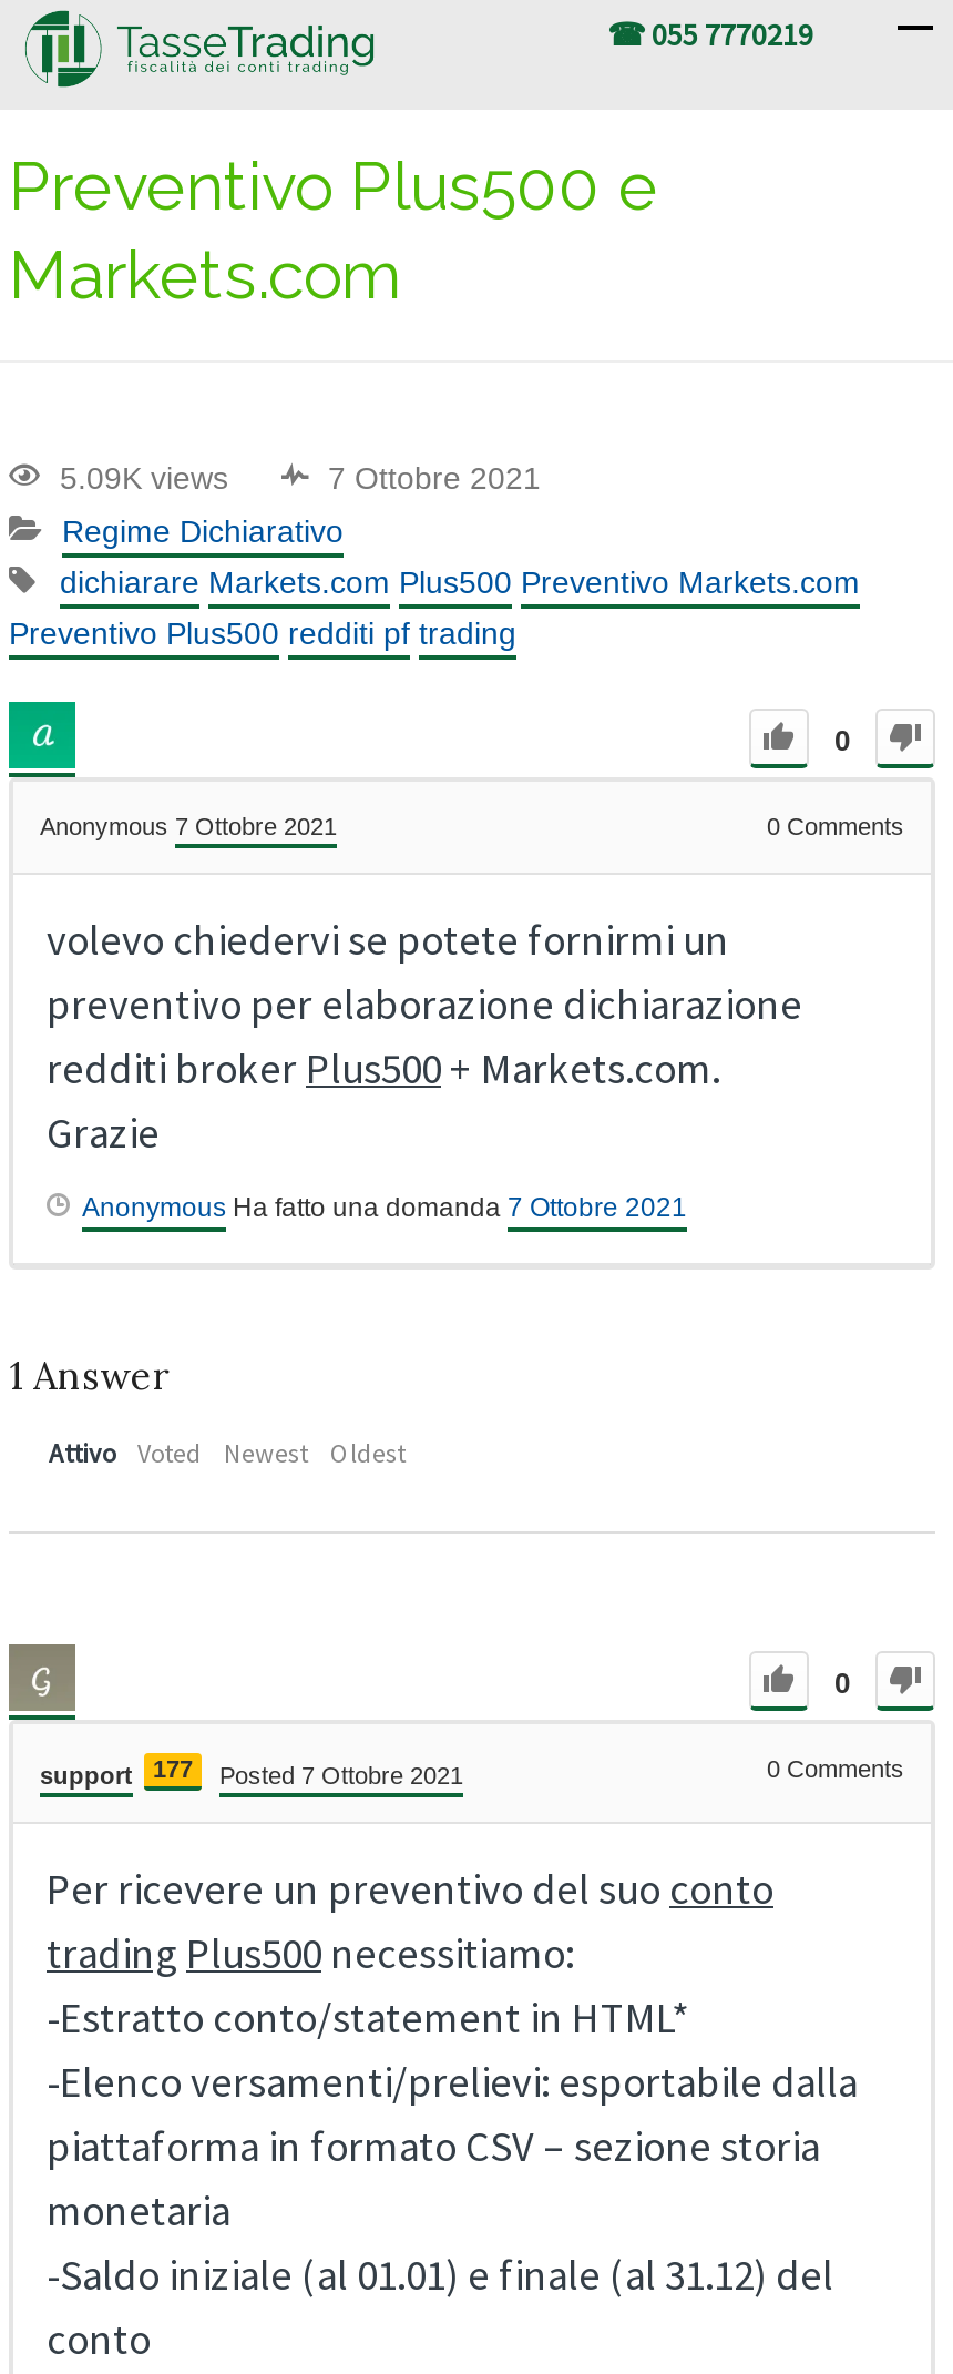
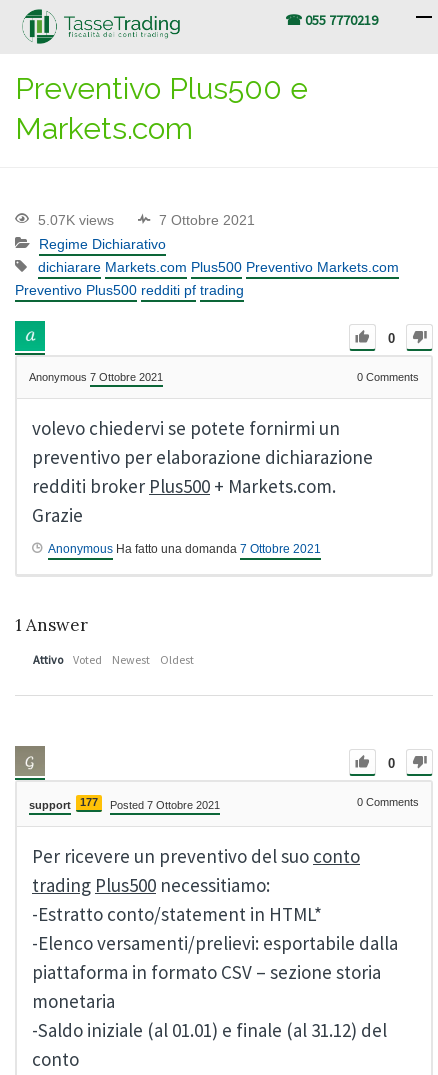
- 5.09K views
+ 5.07K views
